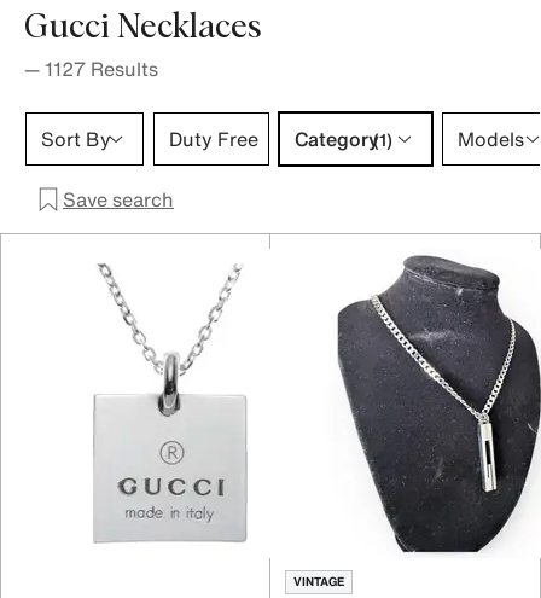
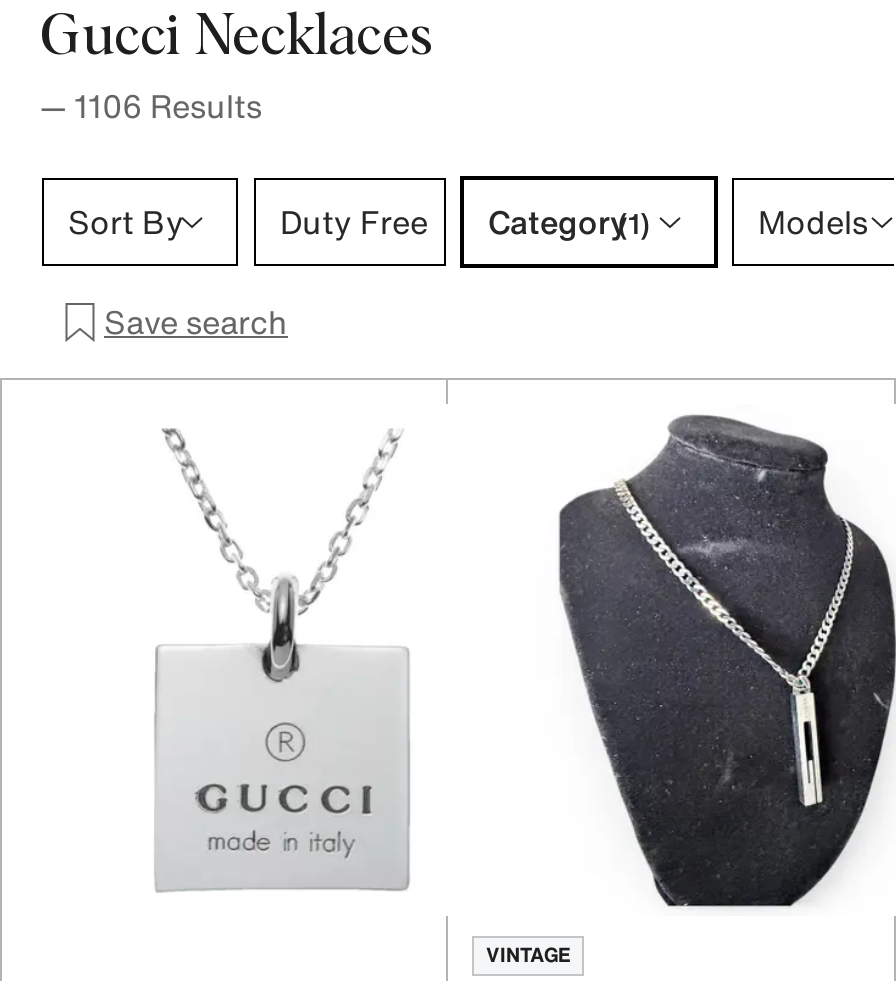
- — 1127 Results
+ — 1106 Results
